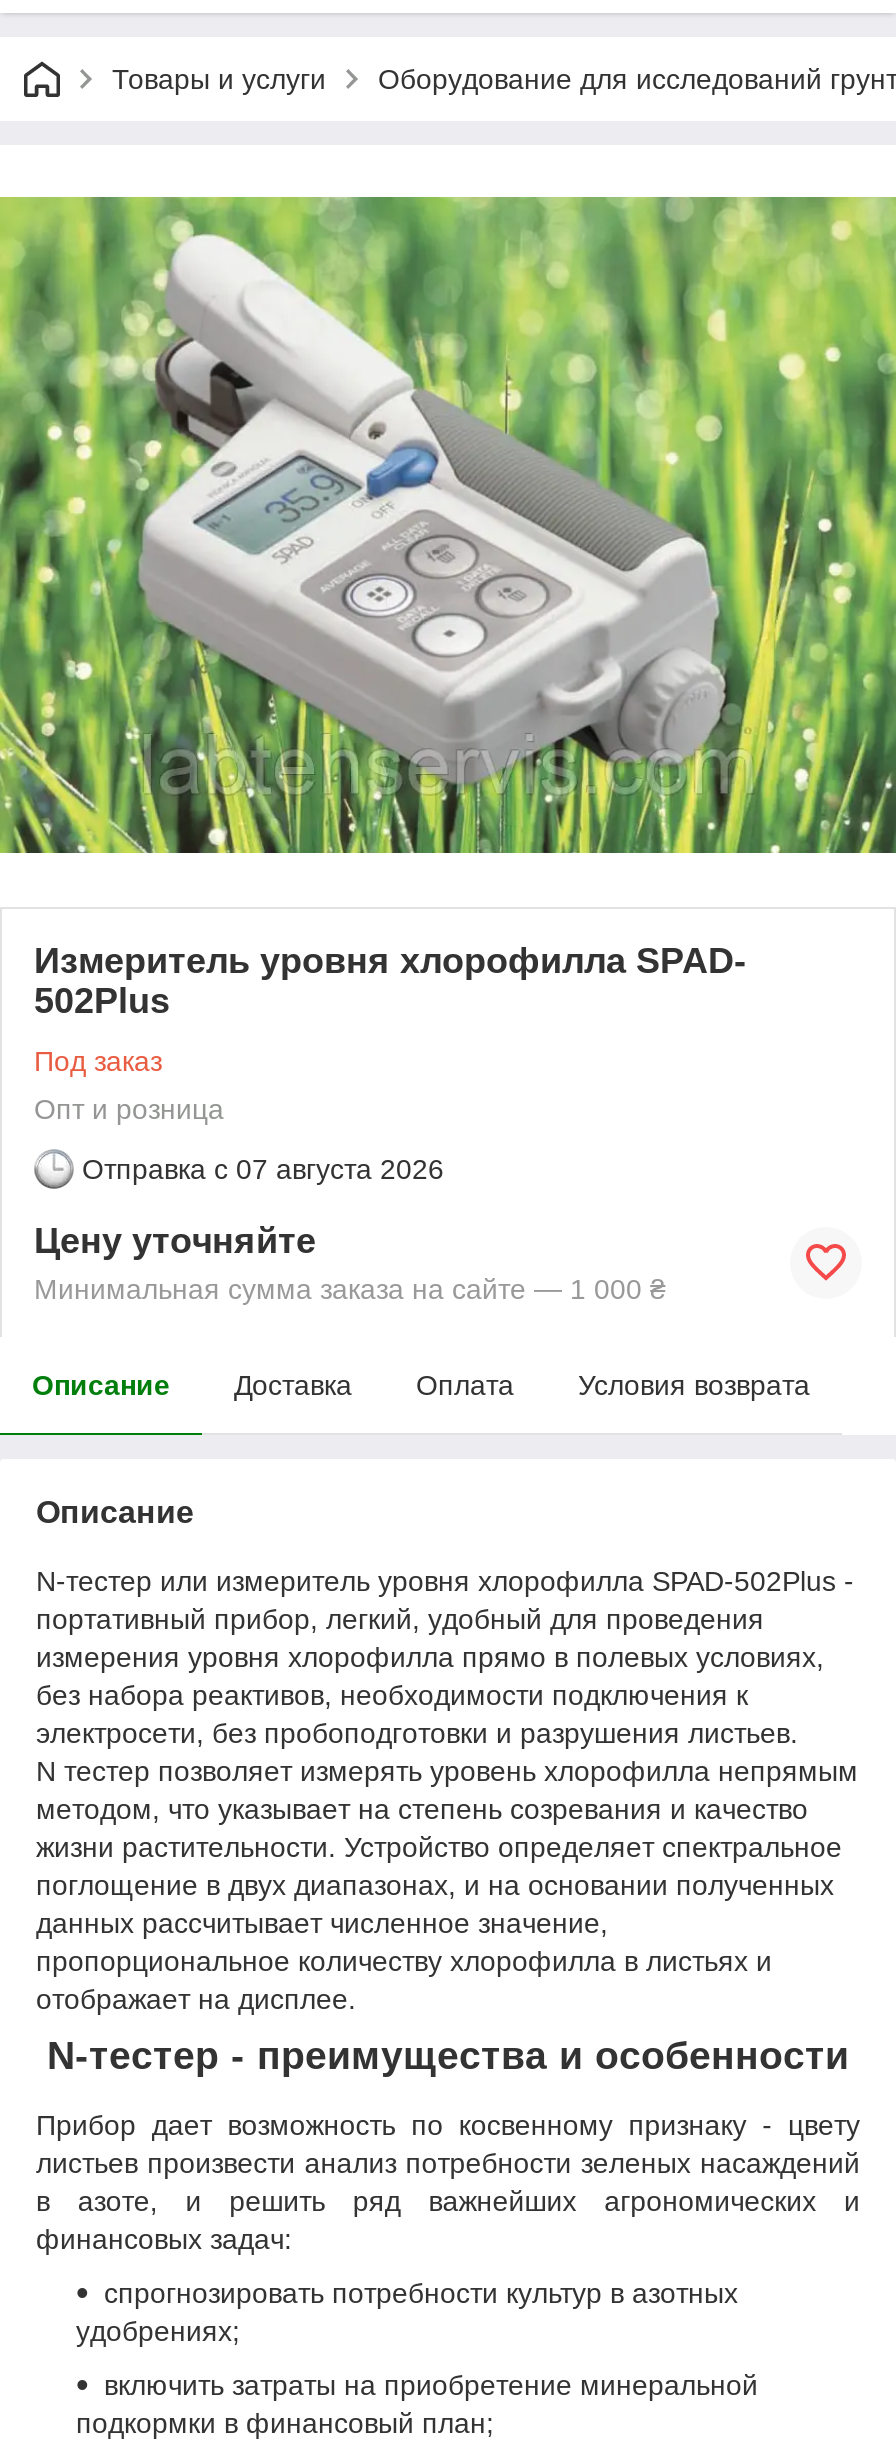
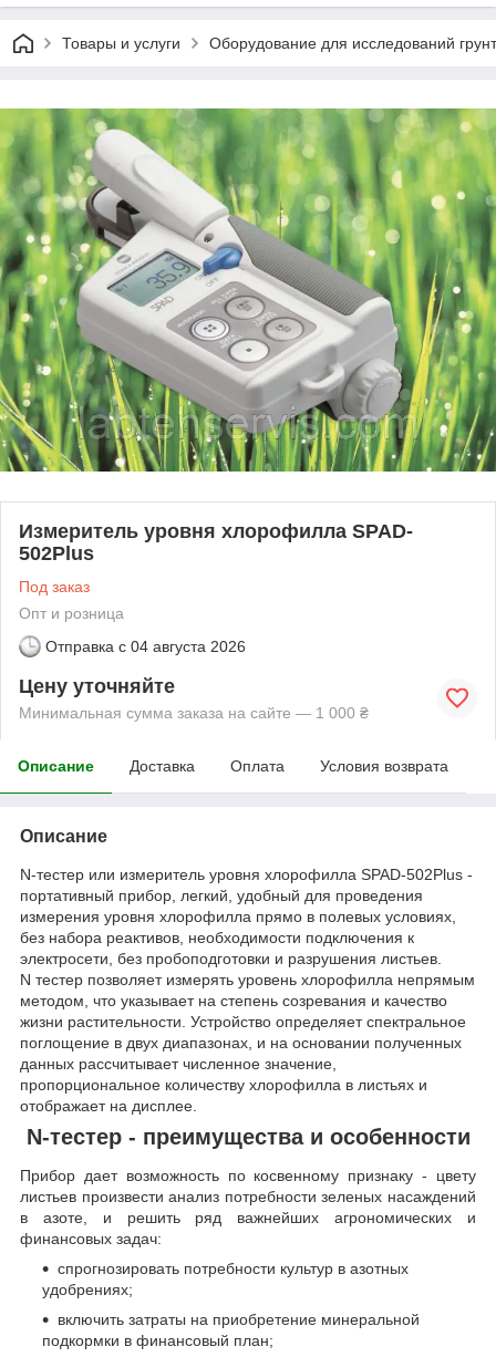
- Отправка с 07 августа 2026
+ Отправка с 04 августа 2026
